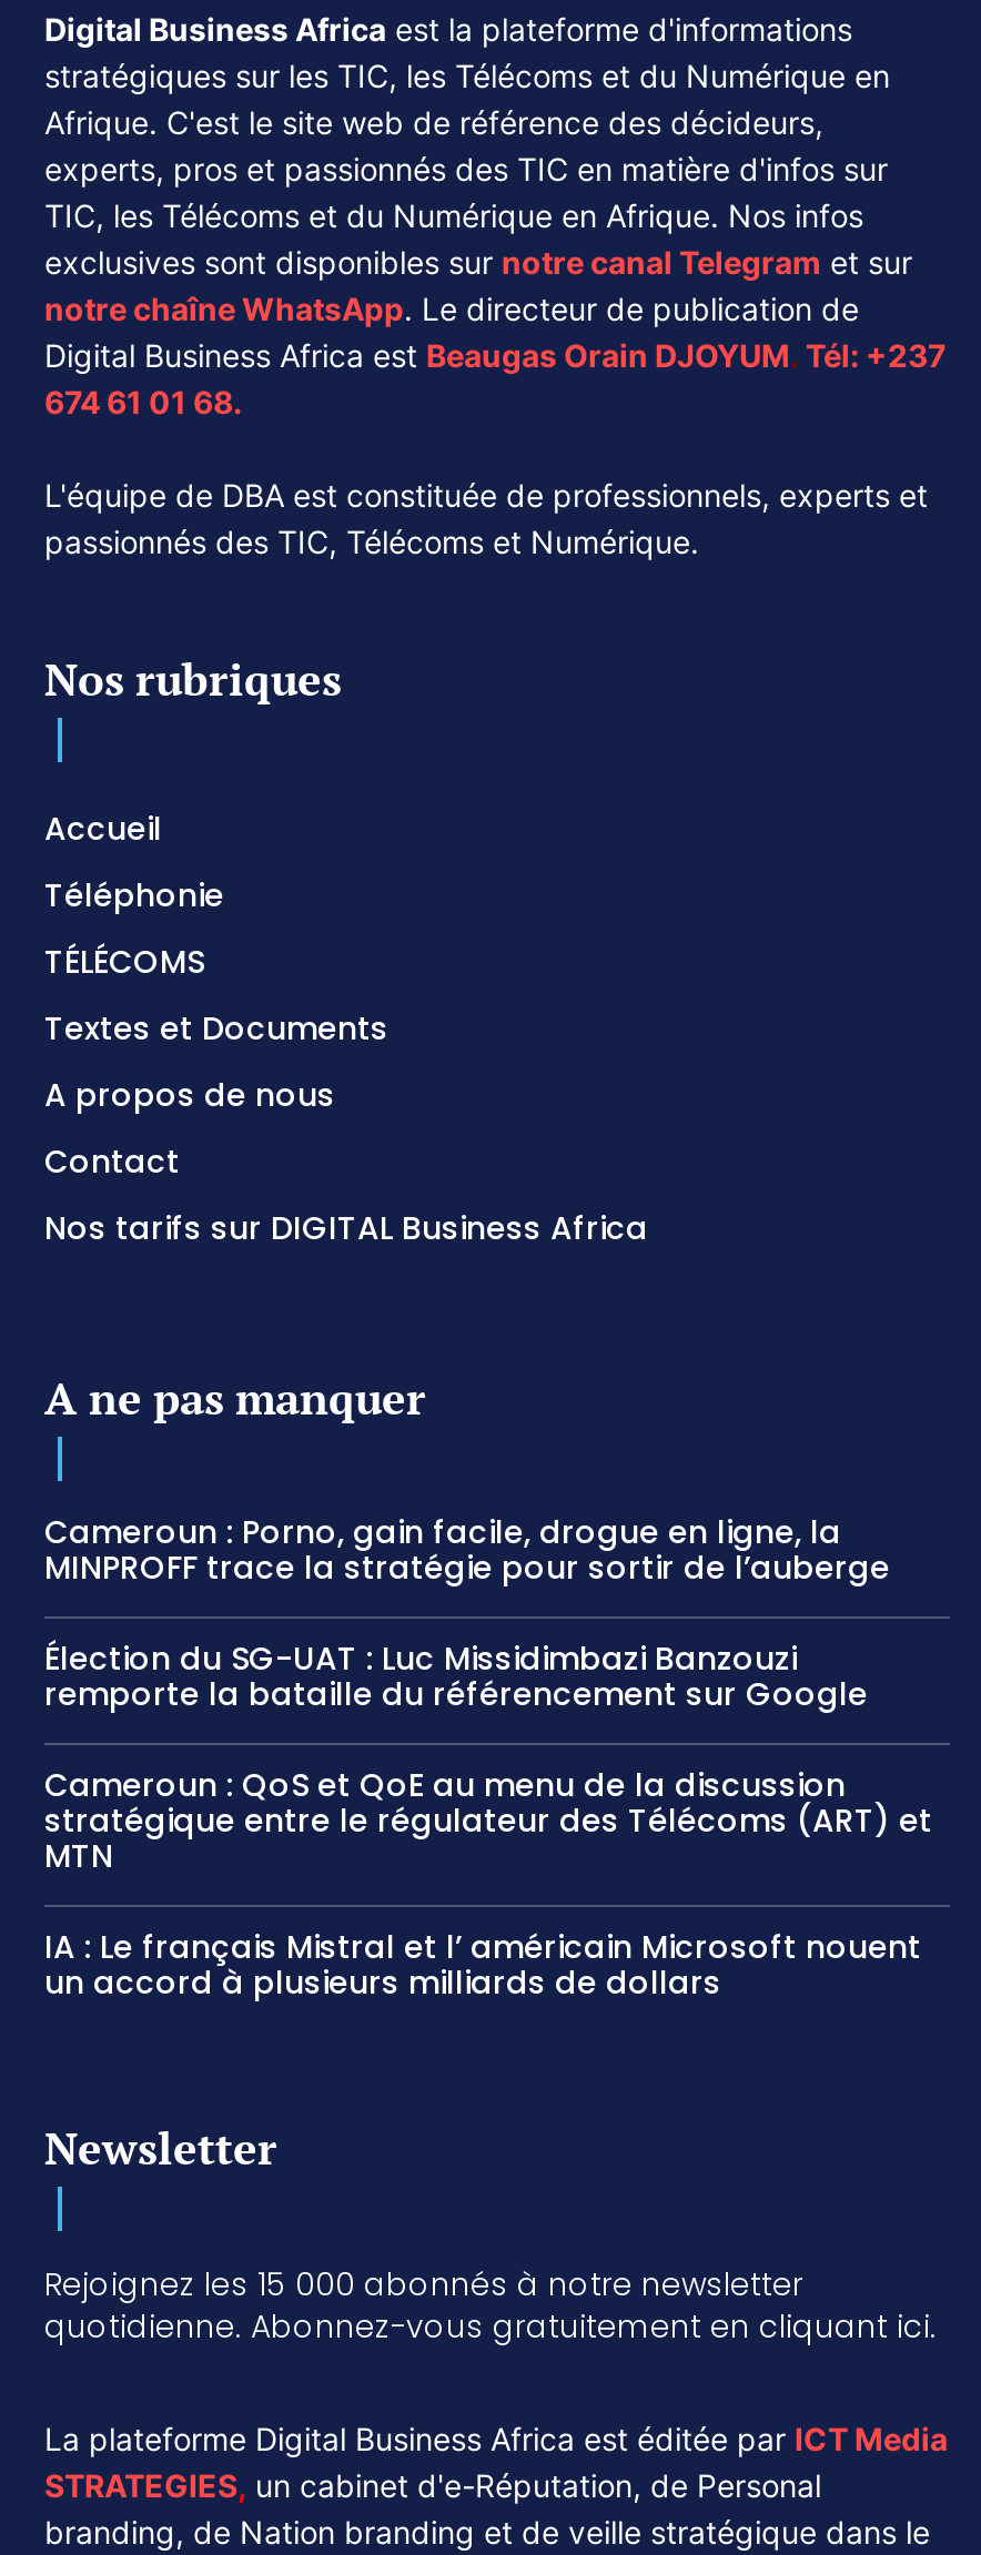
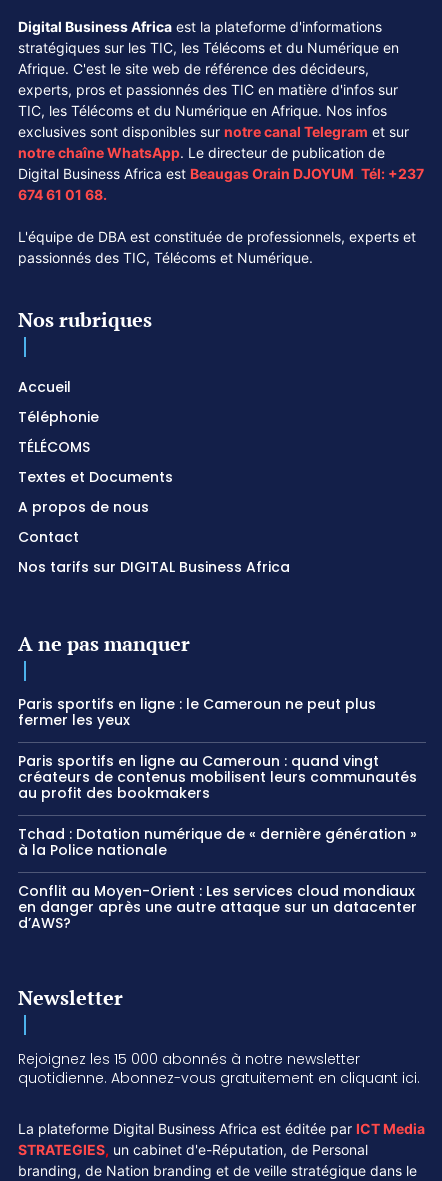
- Cameroun : Porno, gain facile, drogue en ligne, la
- MINPROFF trace la stratégie pour sortir de l’auberge
+ Paris sportifs en ligne : le Cameroun ne peut plus
+ fermer les yeux

- Élection du SG-UAT : Luc Missidimbazi Banzouzi
- remporte la bataille du référencement sur Google
+ Paris sportifs en ligne au Cameroun : quand vingt
+ créateurs de contenus mobilisent leurs communautés
+ au profit des bookmakers

- Cameroun : QoS et QoE au menu de la discussion
- stratégique entre le régulateur des Télécoms (ART) et
- MTN
+ Tchad : Dotation numérique de « dernière génération »
+ à la Police nationale

- IA : Le français Mistral et l’ américain Microsoft nouent
- un accord à plusieurs milliards de dollars
+ Conflit au Moyen-Orient : Les services cloud mondiaux
+ en danger après une autre attaque sur un datacenter
+ d’AWS?
